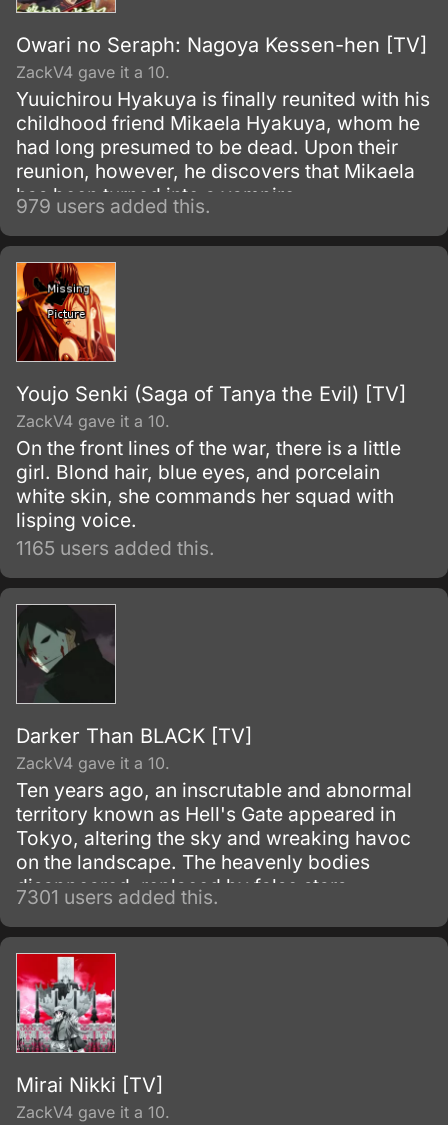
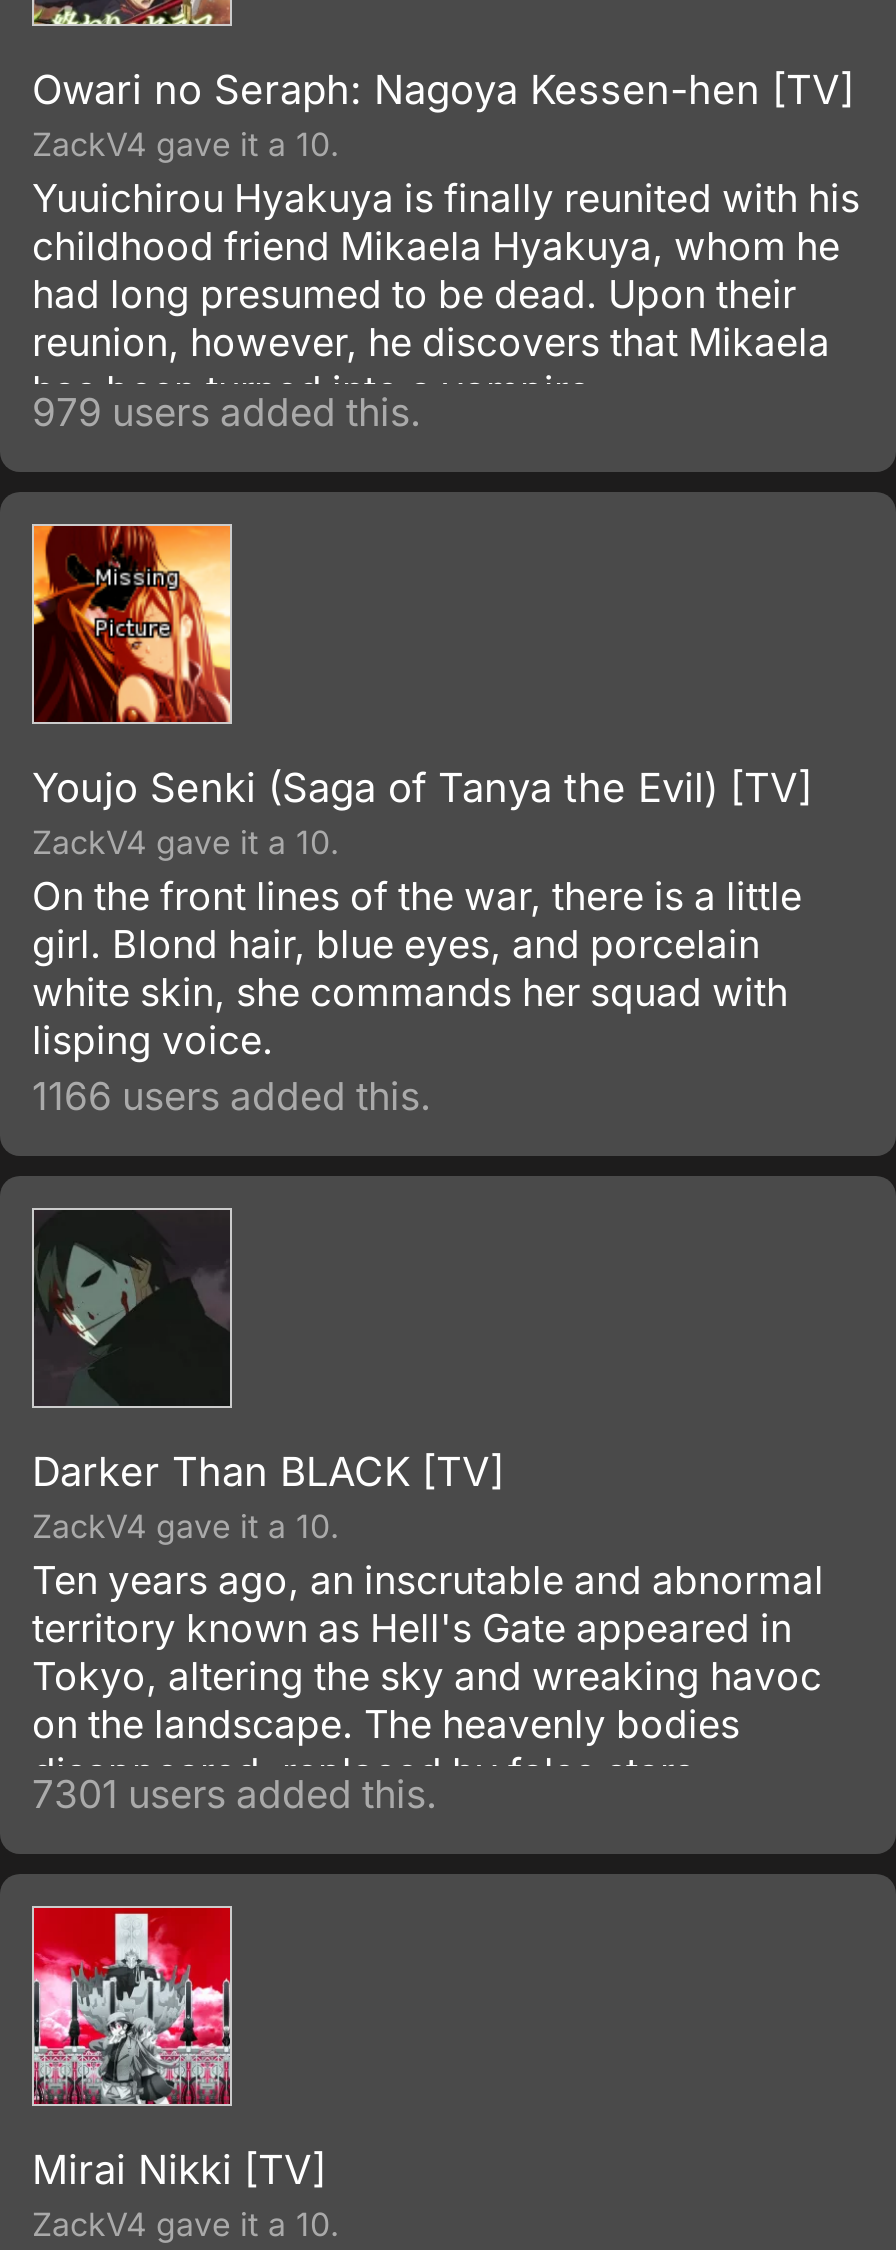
- 1165 users added this.
+ 1166 users added this.
